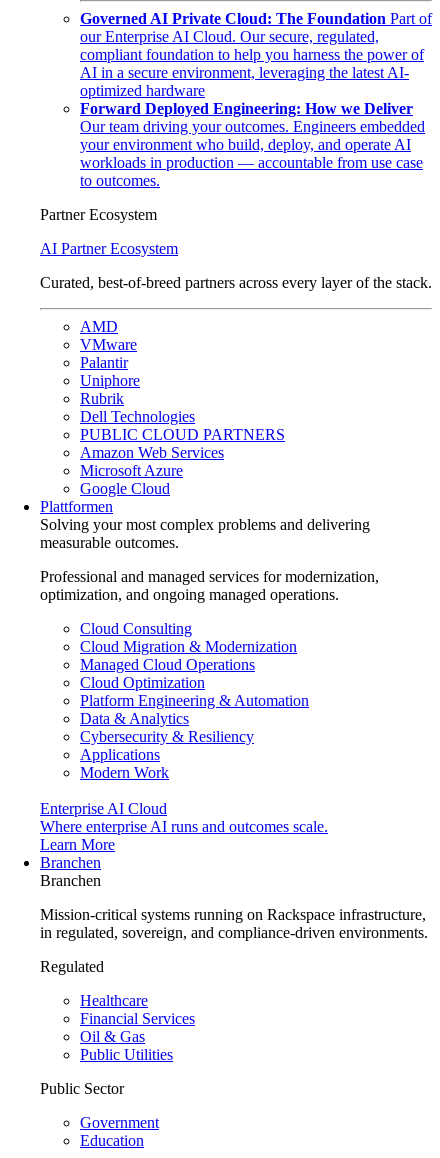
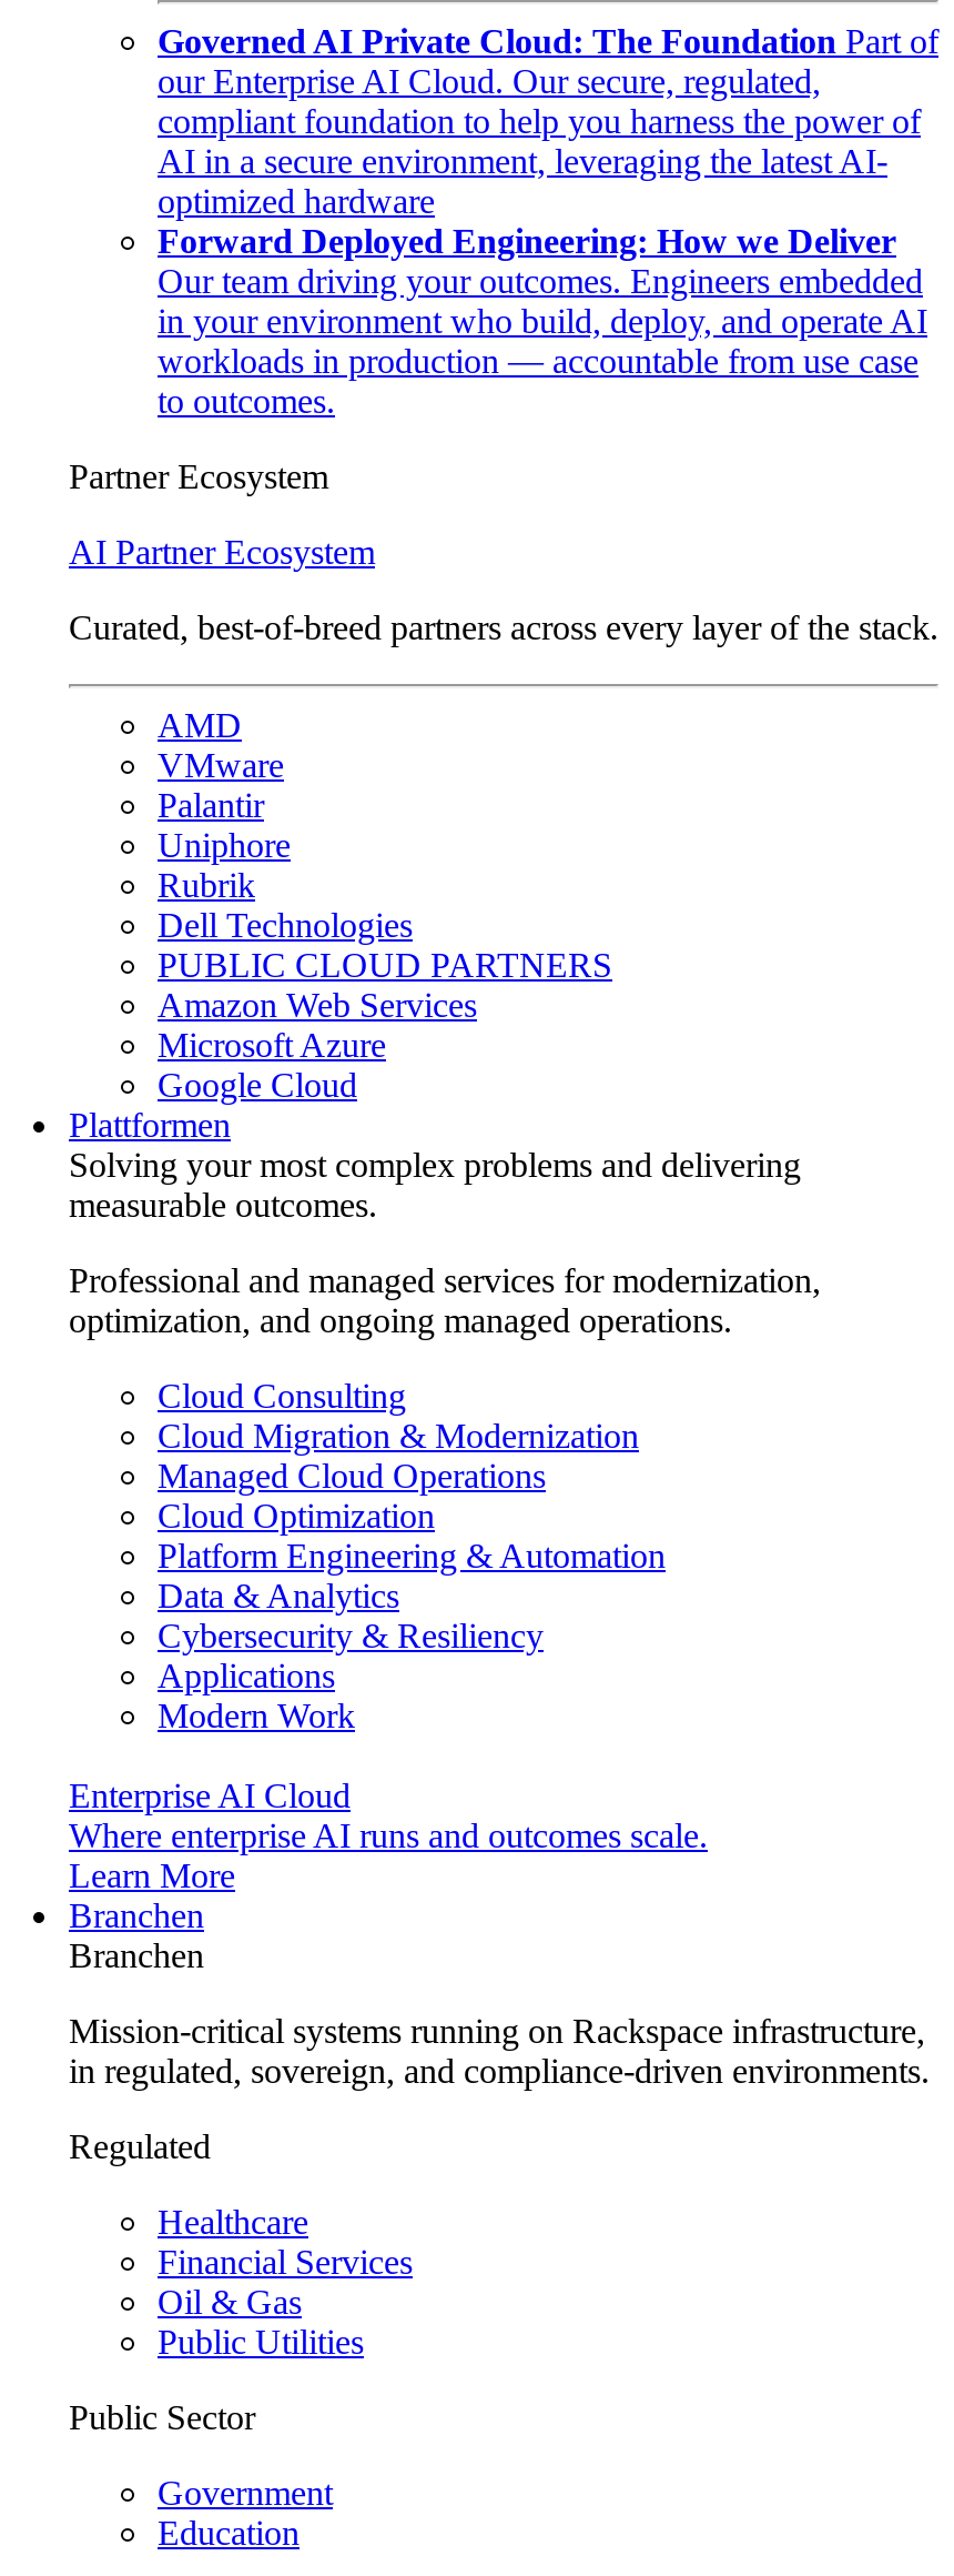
- your environment who build, deploy, and operate AI
+ in your environment who build, deploy, and operate AI
